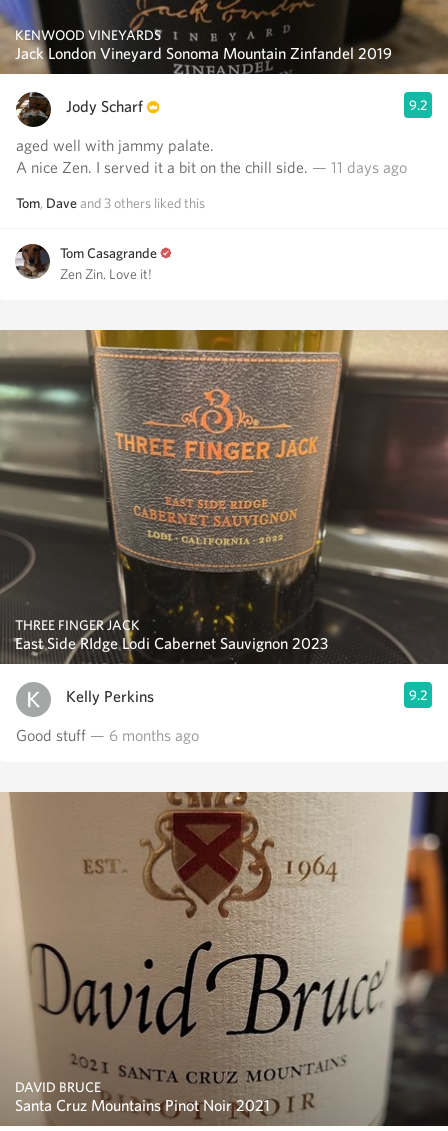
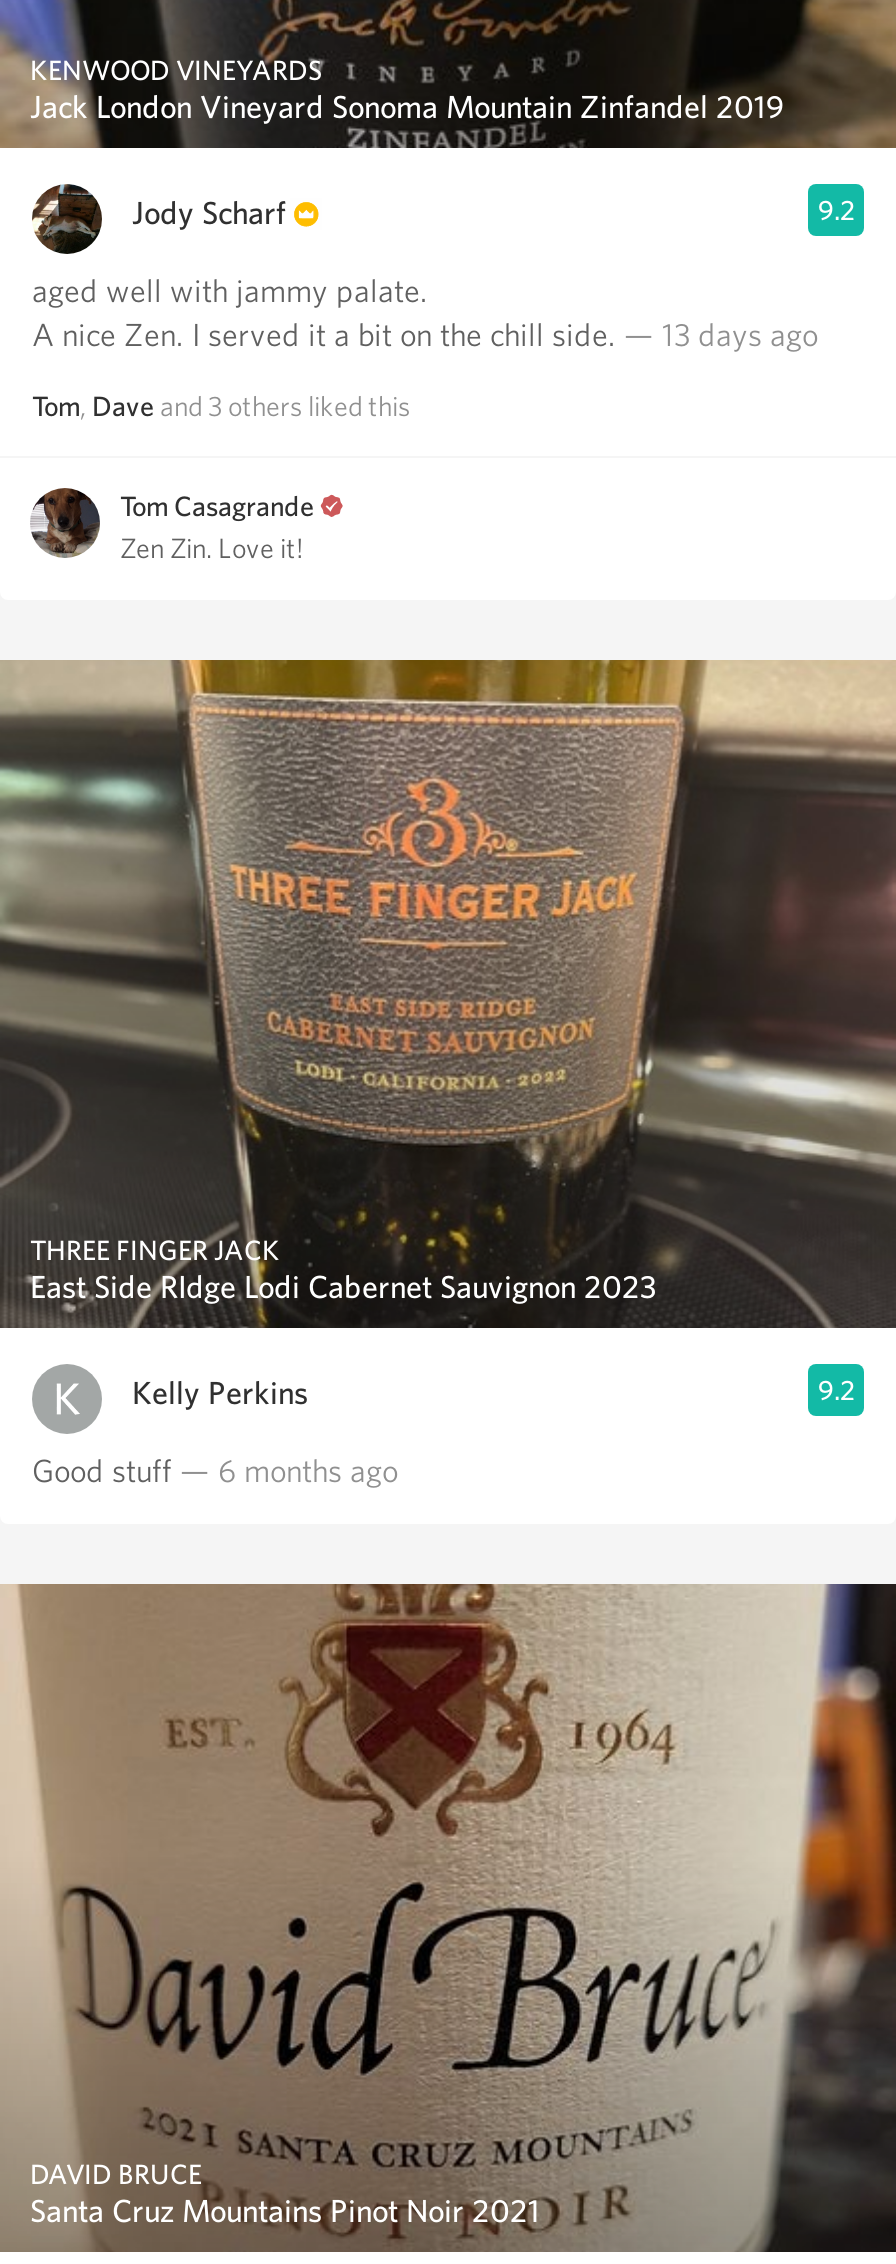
- A nice Zen. I served it a bit on the chill side. — 11 days ago
+ A nice Zen. I served it a bit on the chill side. — 13 days ago
